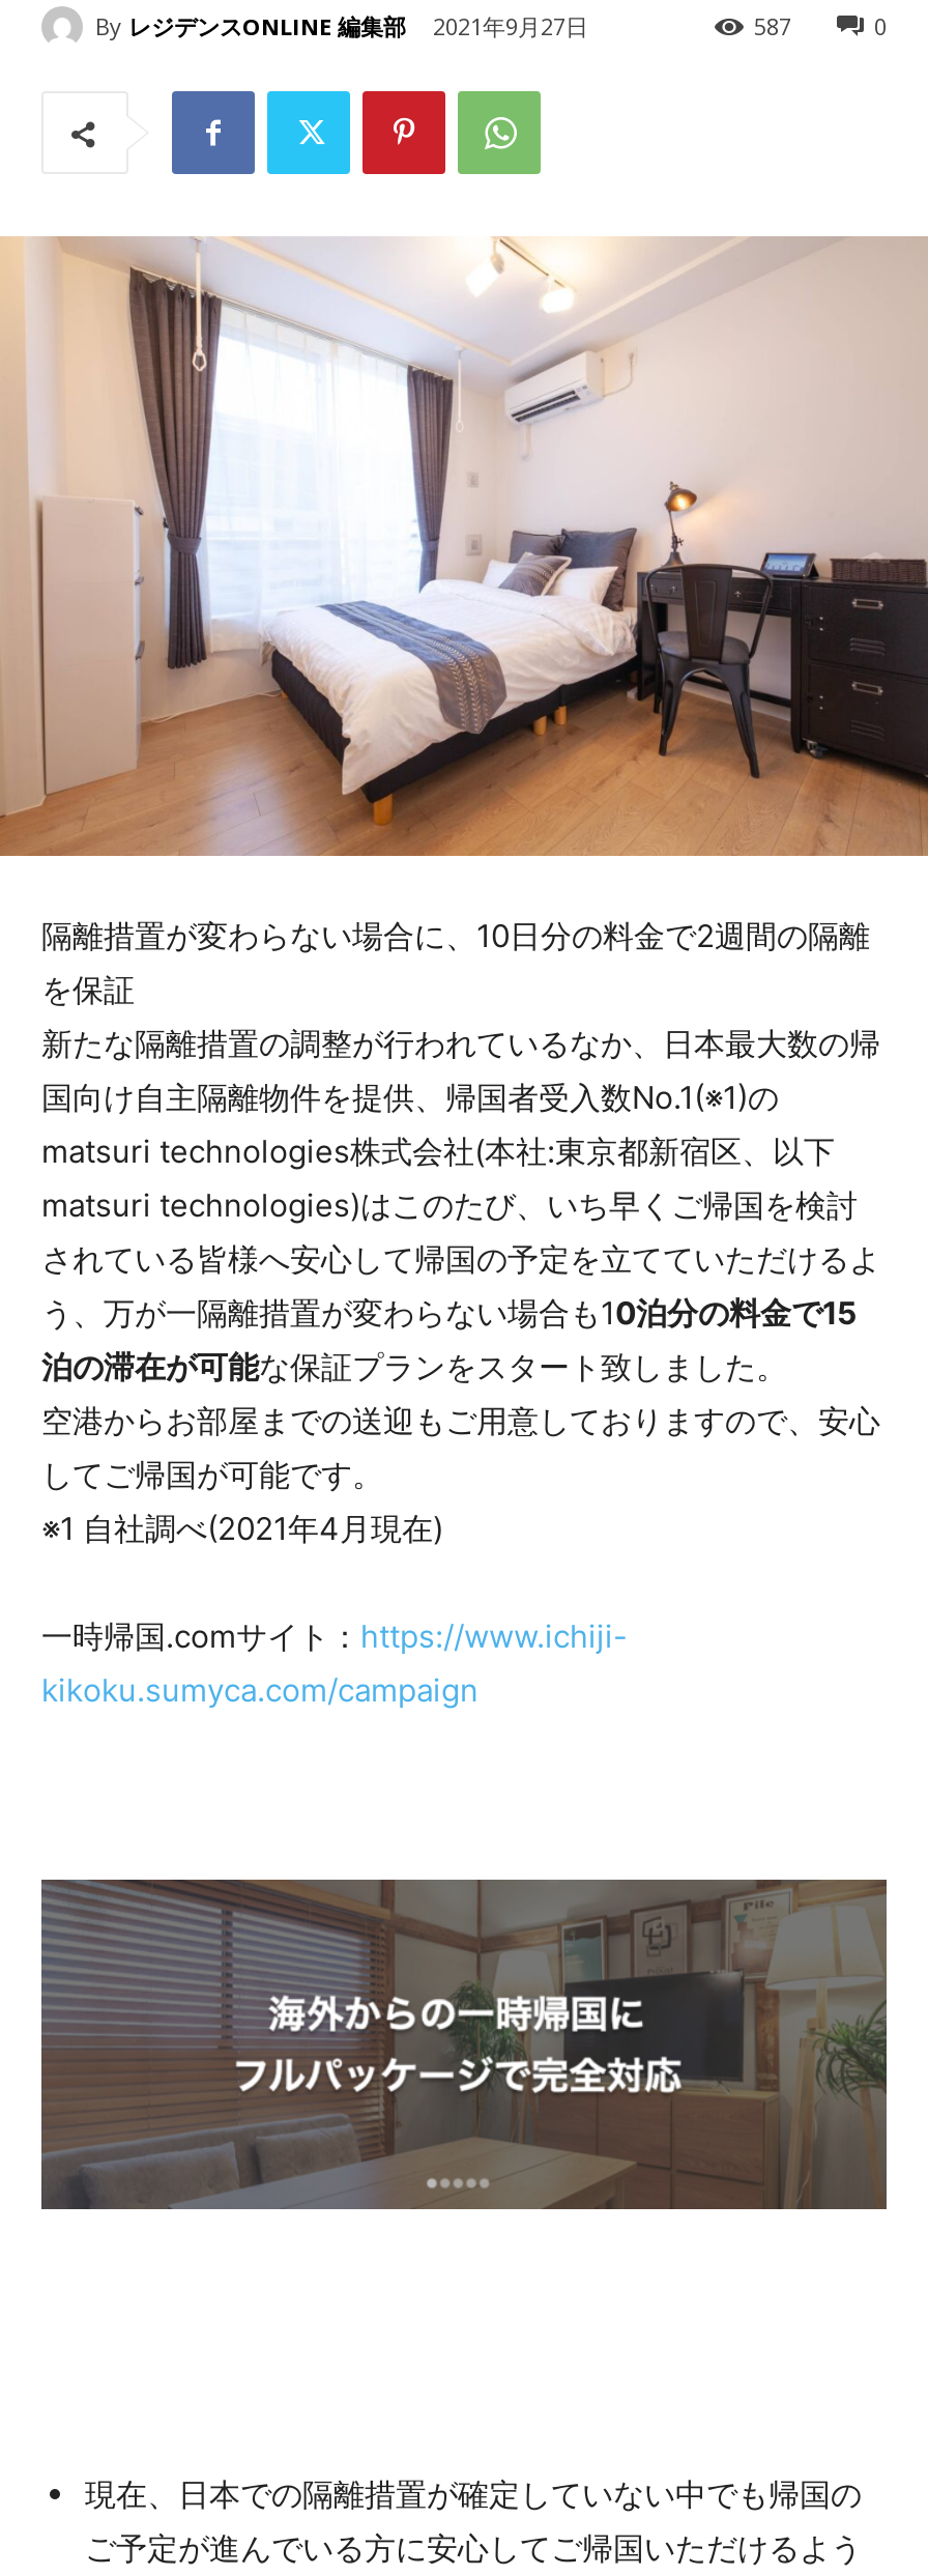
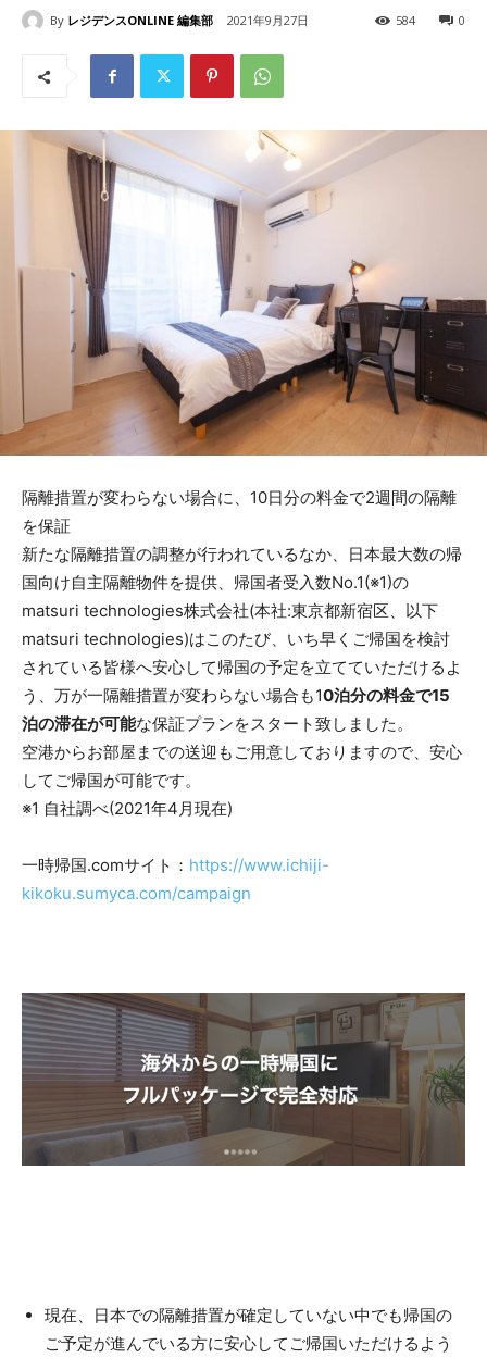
- 587
+ 584
